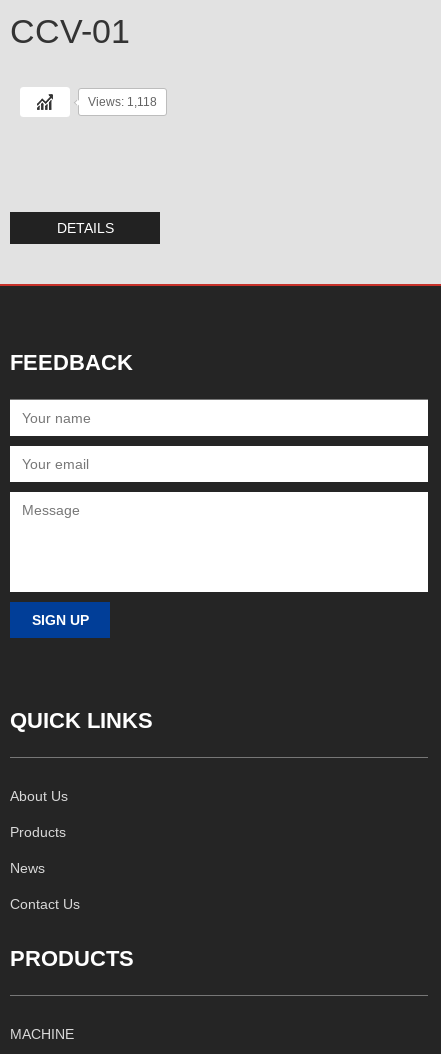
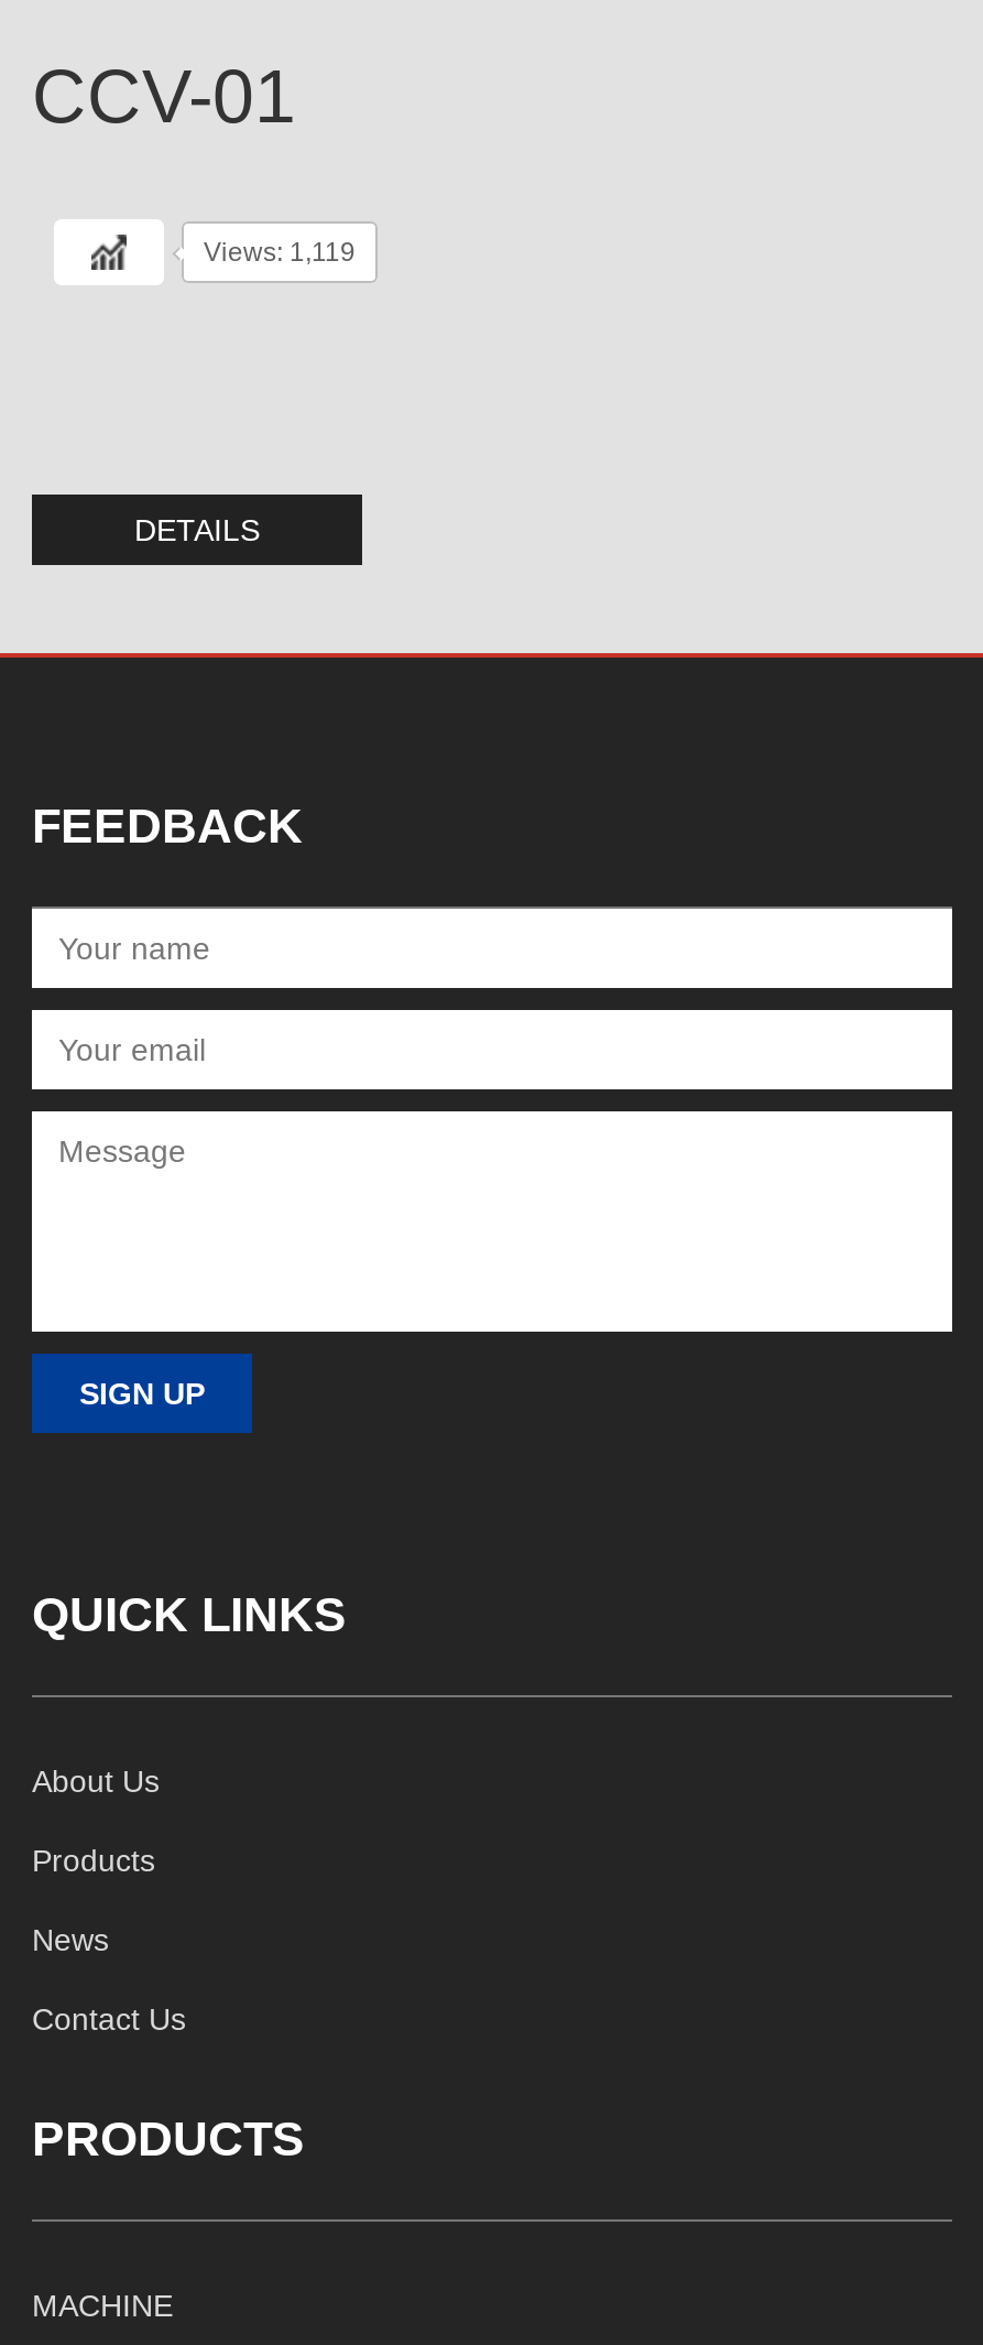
- Views: 1,118
+ Views: 1,119
